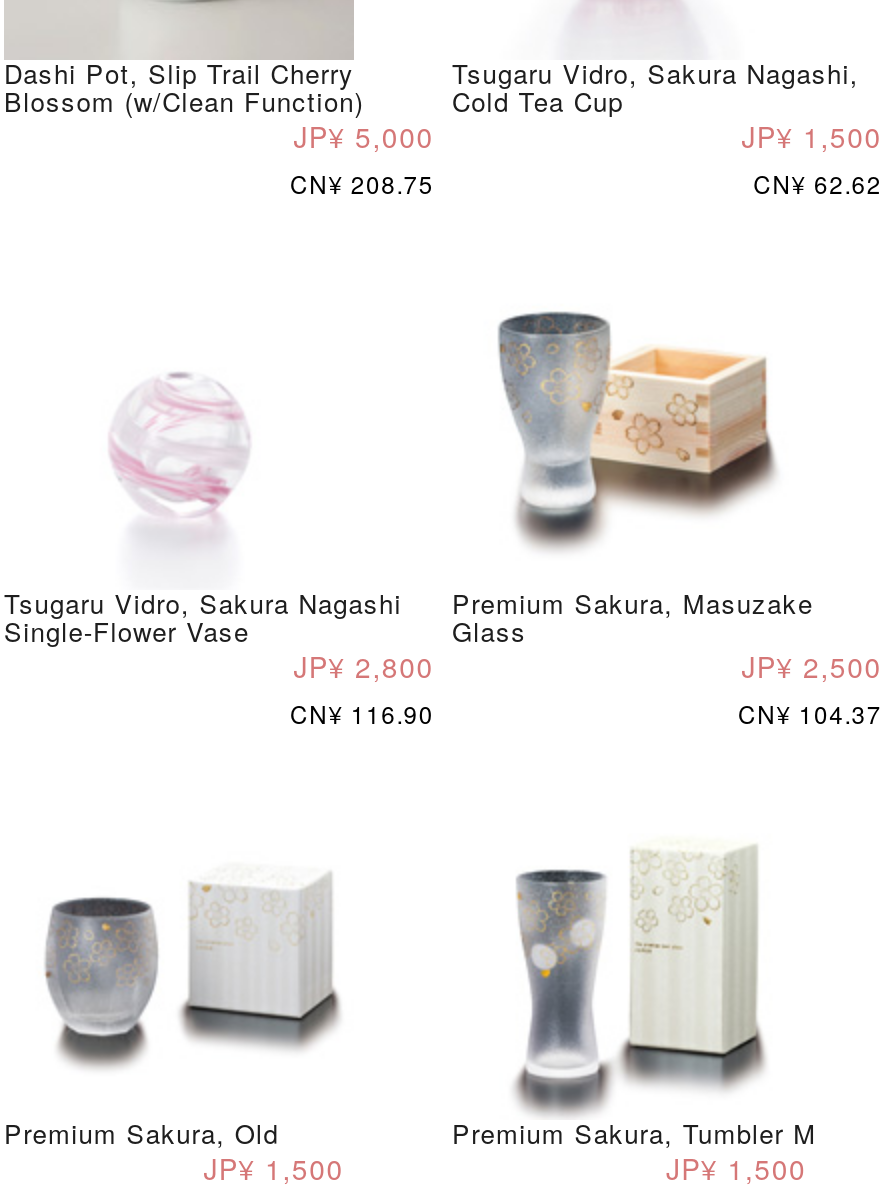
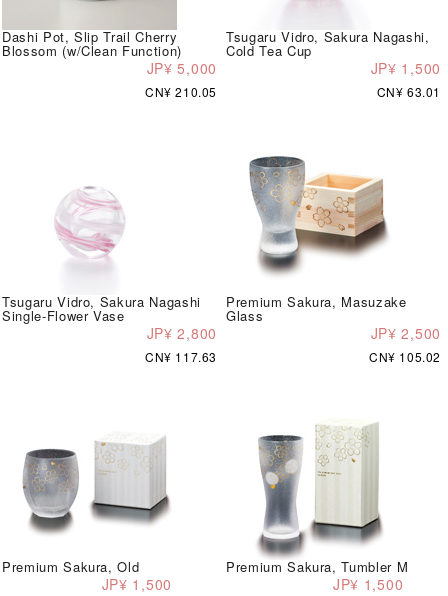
- CN¥ 208.75
+ CN¥ 210.05

- CN¥ 62.62
+ CN¥ 63.01

- CN¥ 116.90
+ CN¥ 117.63

- CN¥ 104.37
+ CN¥ 105.02
